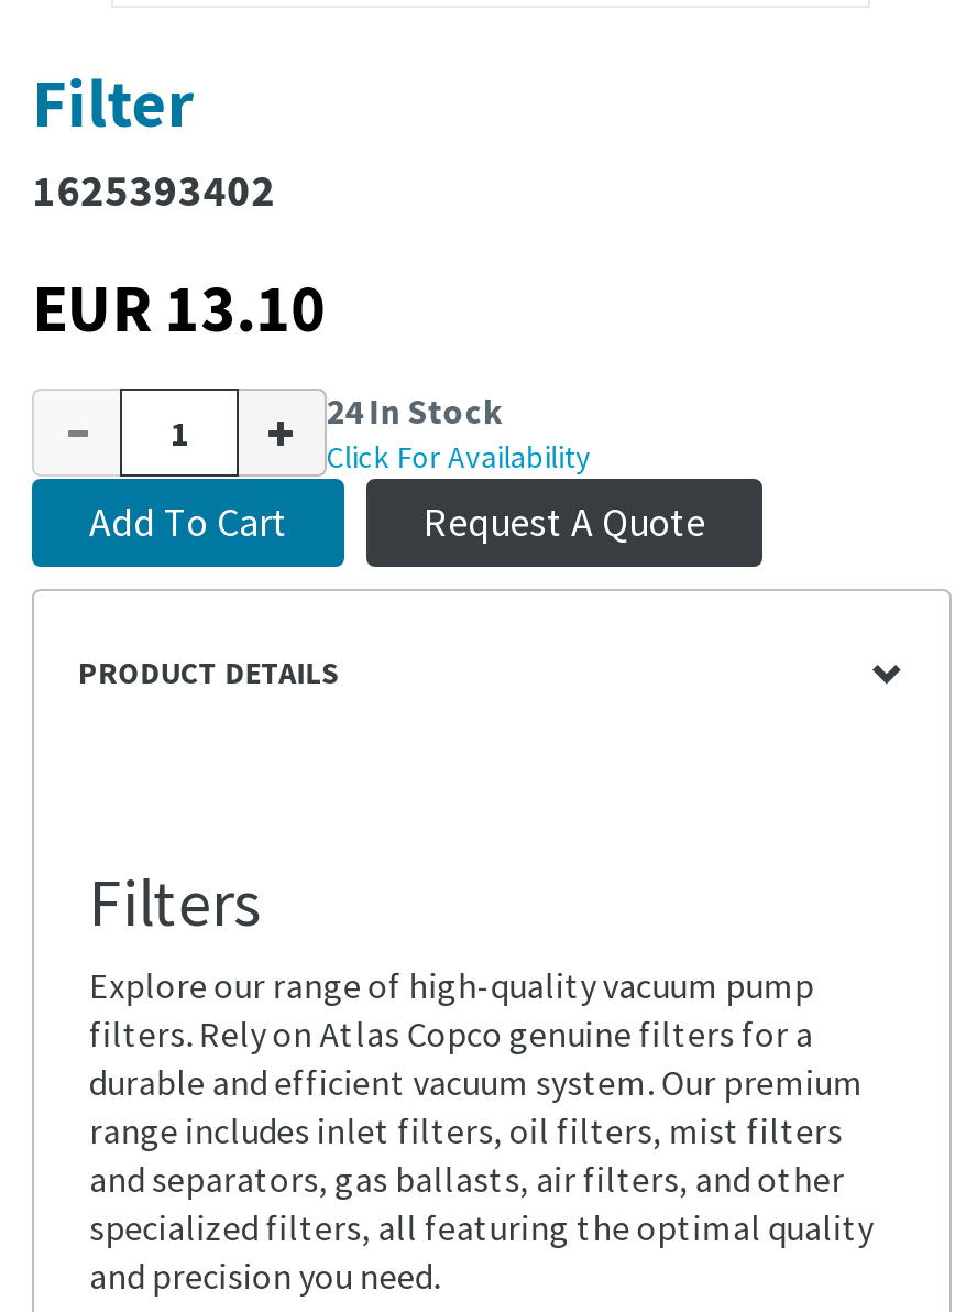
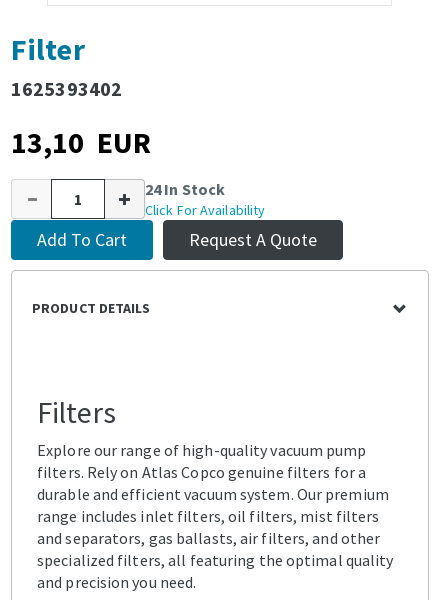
- EUR 13.10
+ 13,10 EUR
